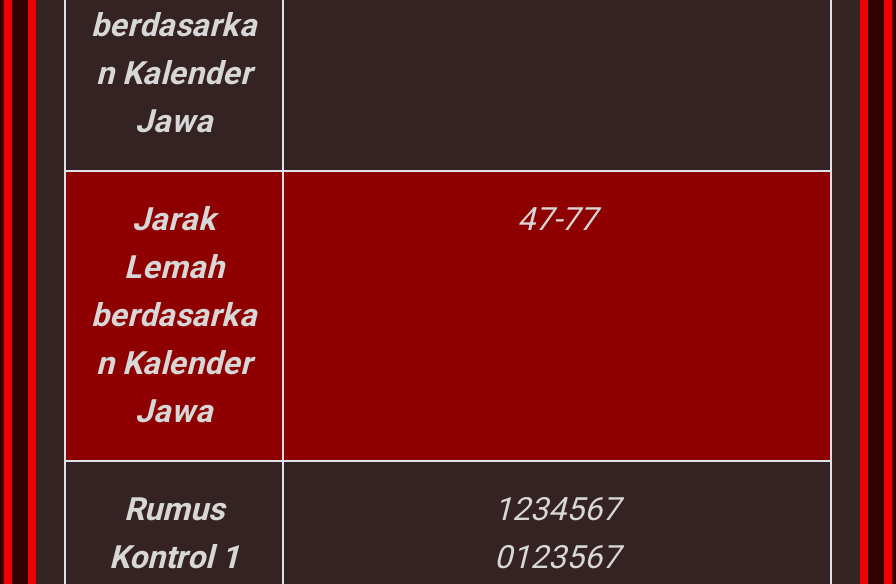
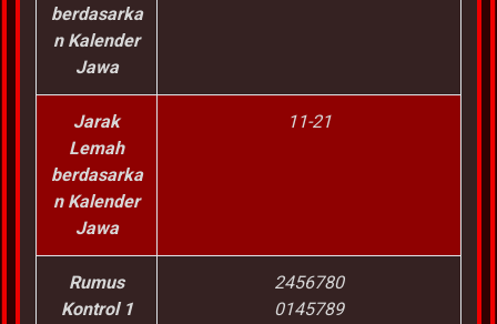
- 47-77
+ 11-21

- 1234567
+ 2456780

- 0123567
+ 0145789
